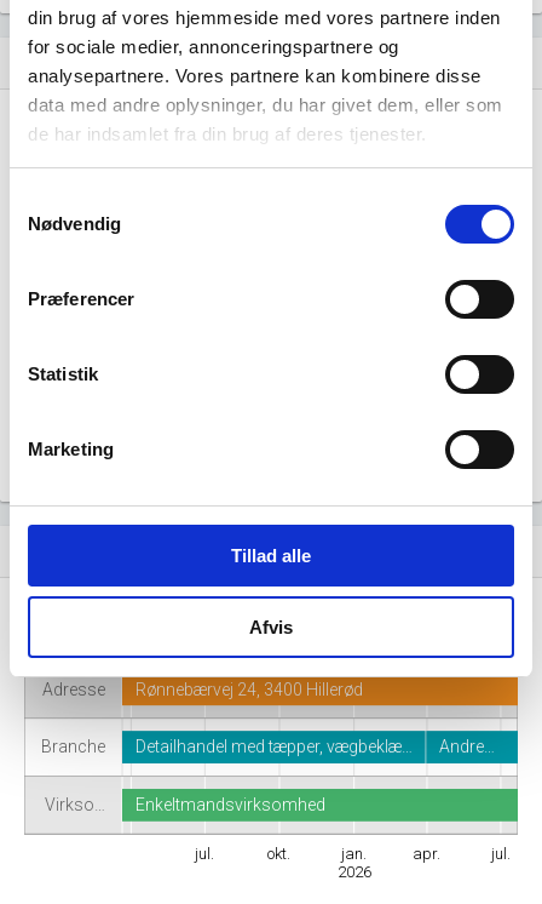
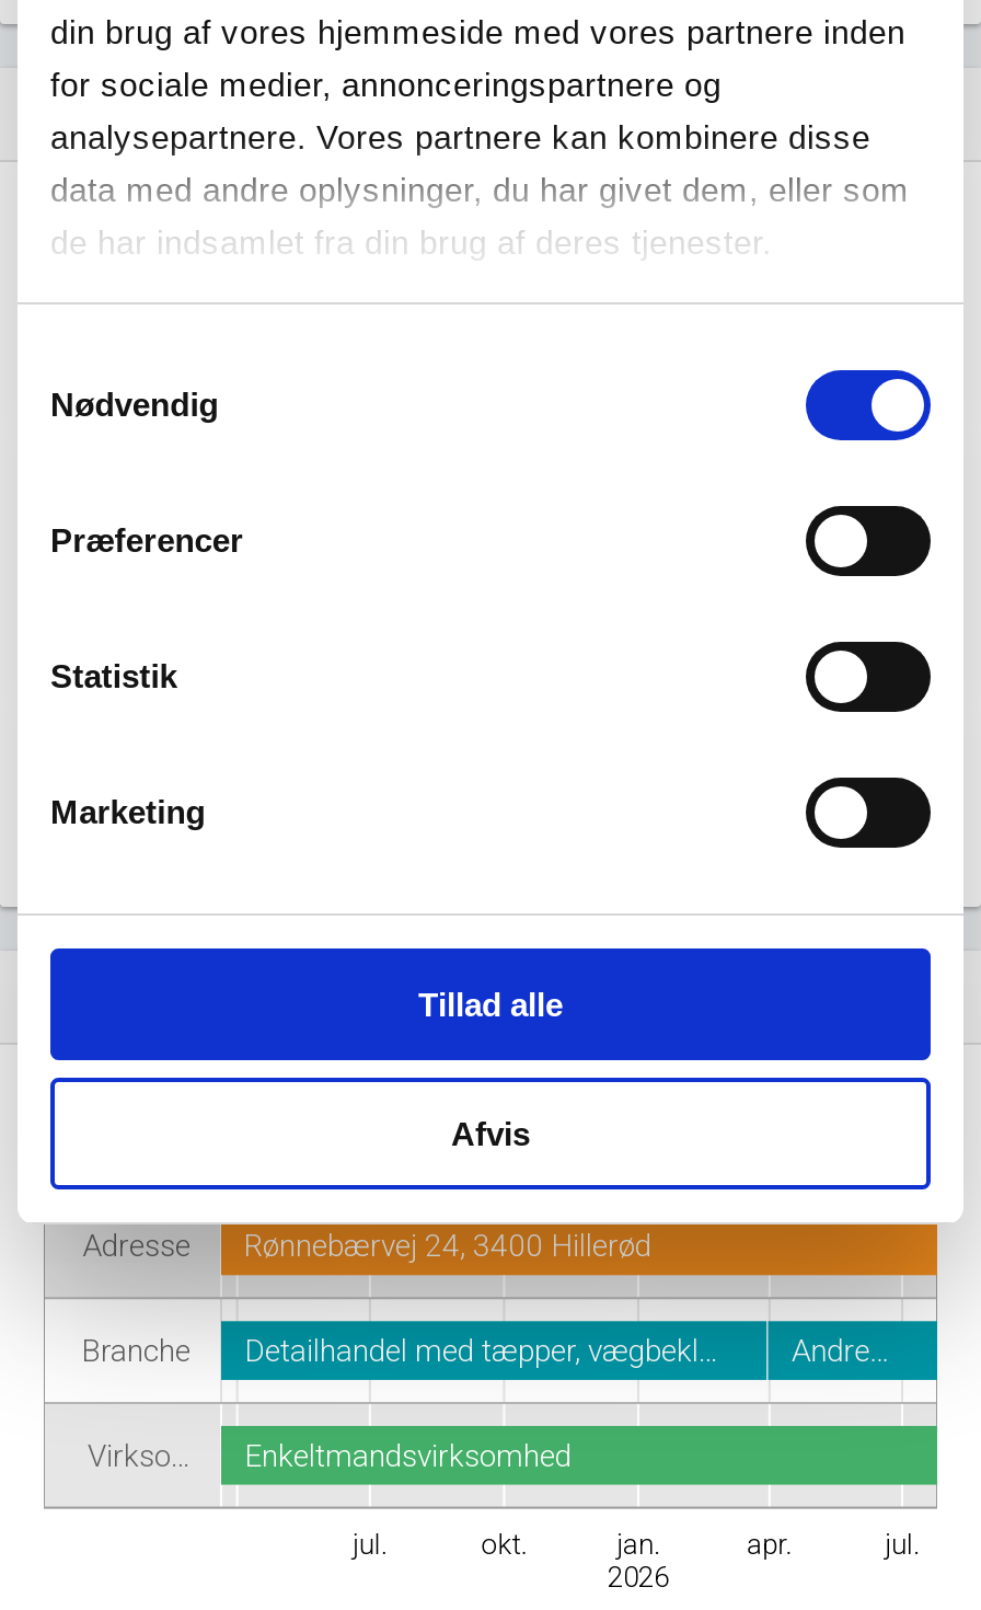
- Detailhandel med tæpper, vægbeklæ…
+ Detailhandel med tæpper, vægbekl…
